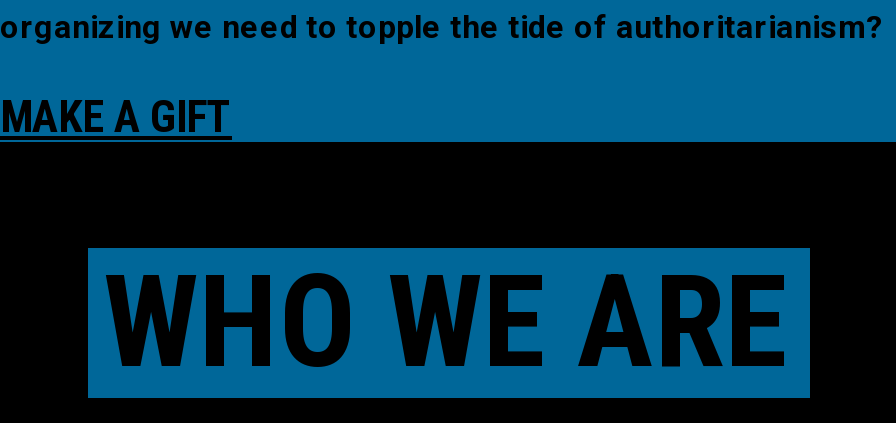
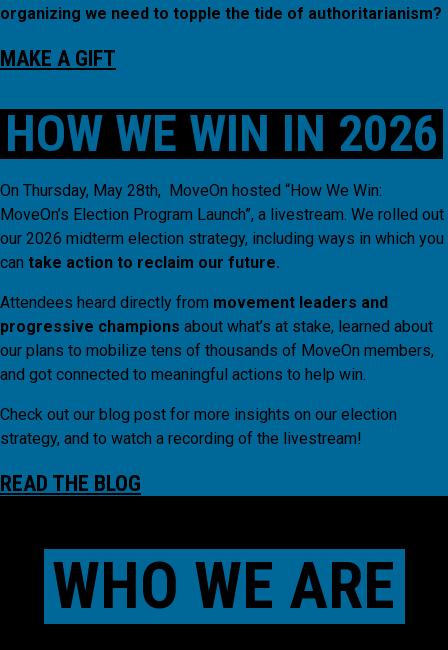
+ HOW WE WIN IN 2026
+ On Thursday, May 28th, MoveOn hosted “How We Win:
+ MoveOn’s Election Program Launch”, a livestream. We rolled out
+ our 2026 midterm election strategy, including ways in which you
+ can take action to reclaim our future.
+ Attendees heard directly from movement leaders and
+ progressive champions about what’s at stake, learned about
+ our plans to mobilize tens of thousands of MoveOn members,
+ and got connected to meaningful actions to help win.
+ Check out our blog post for more insights on our election
+ strategy, and to watch a recording of the livestream!
+ READ THE BLOG
